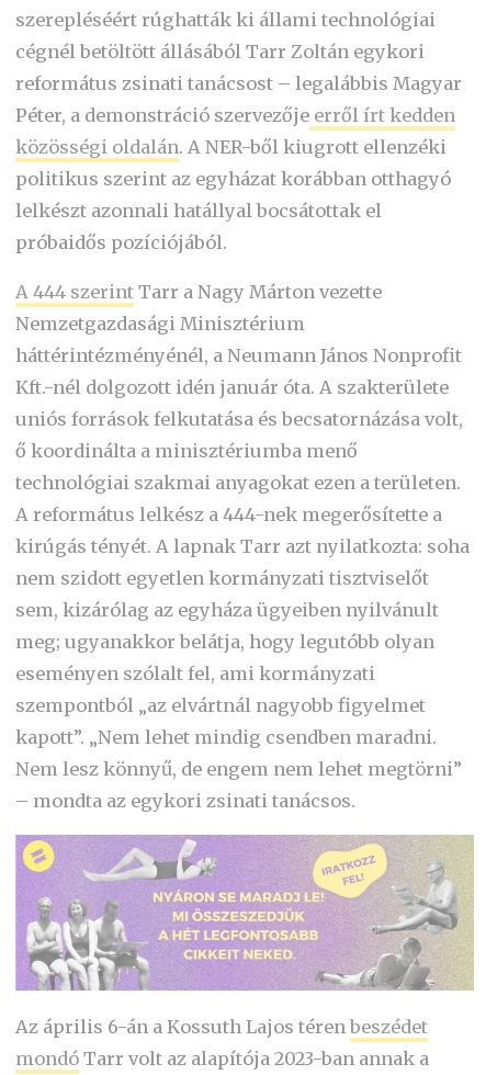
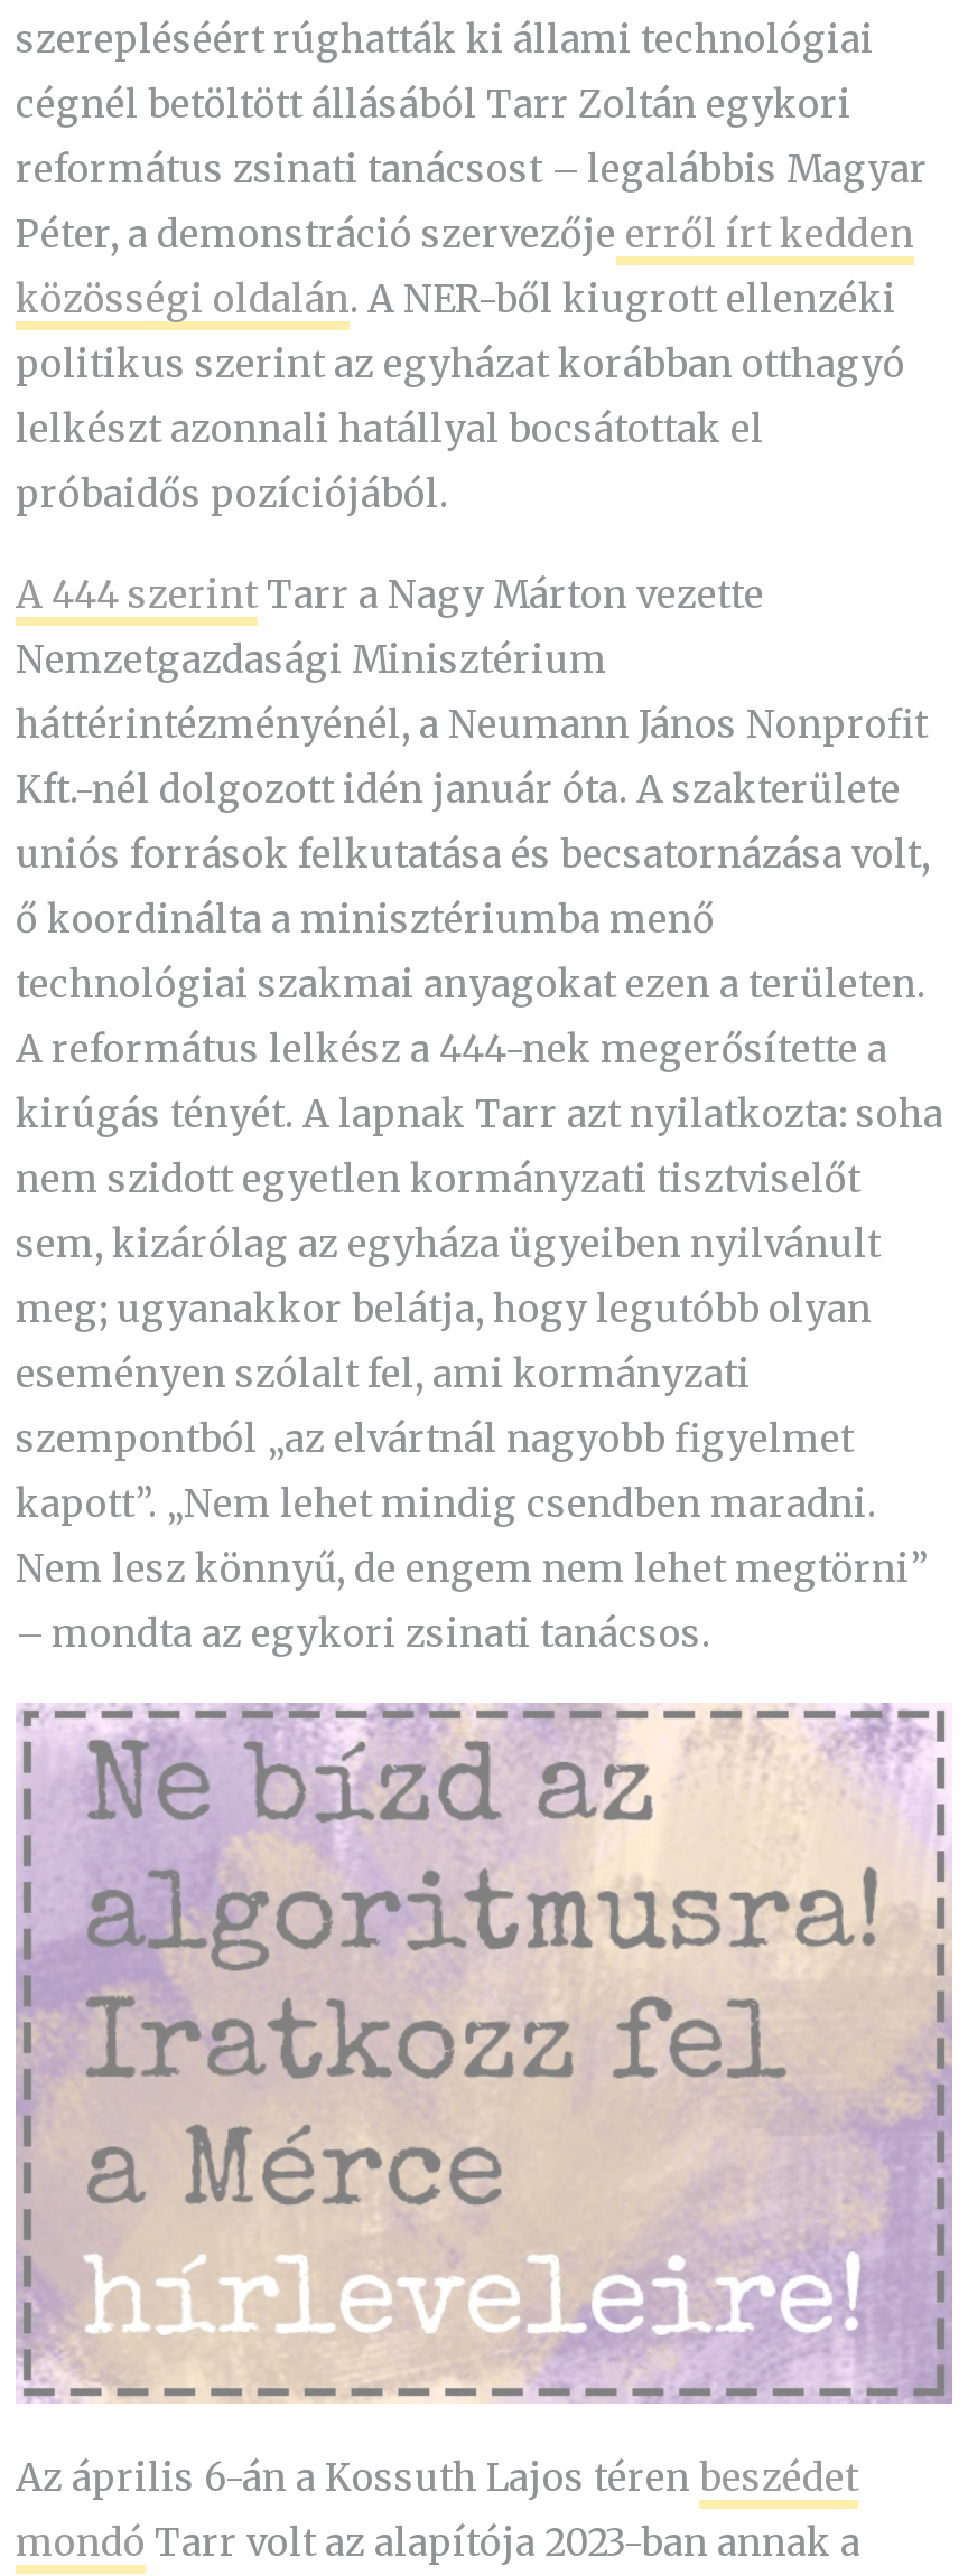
- [image]
+ [image]
